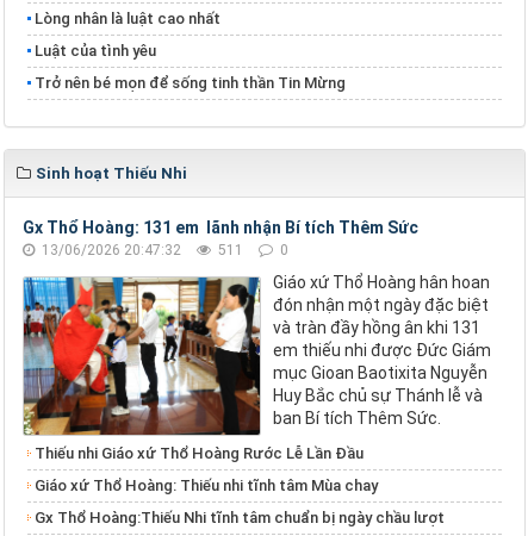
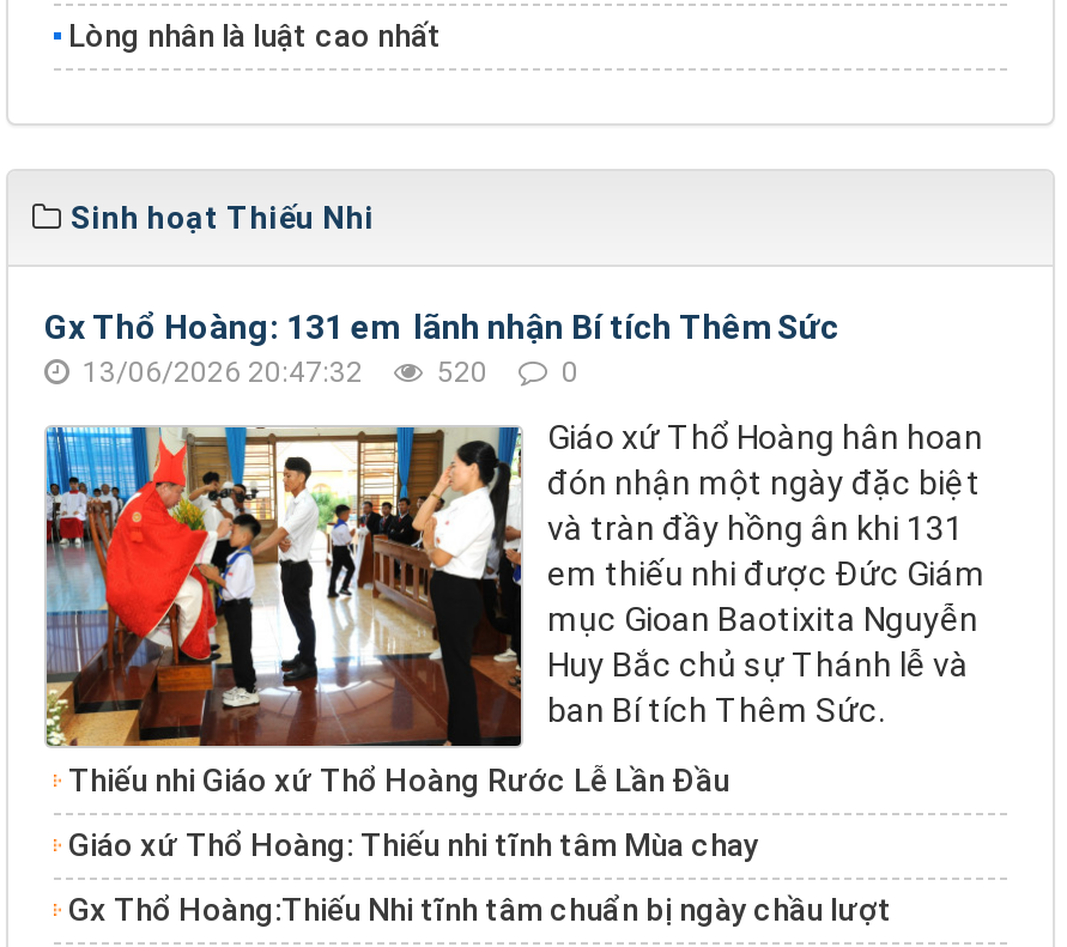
- Luật của tình yêu
- Trở nên bé mọn để sống tinh thần Tin Mừng

- 13/06/2026 20:47:32 511 0
+ 13/06/2026 20:47:32 520 0
